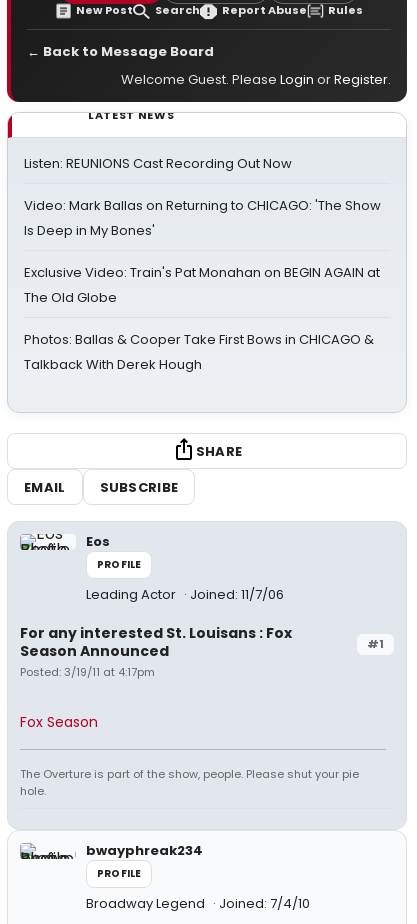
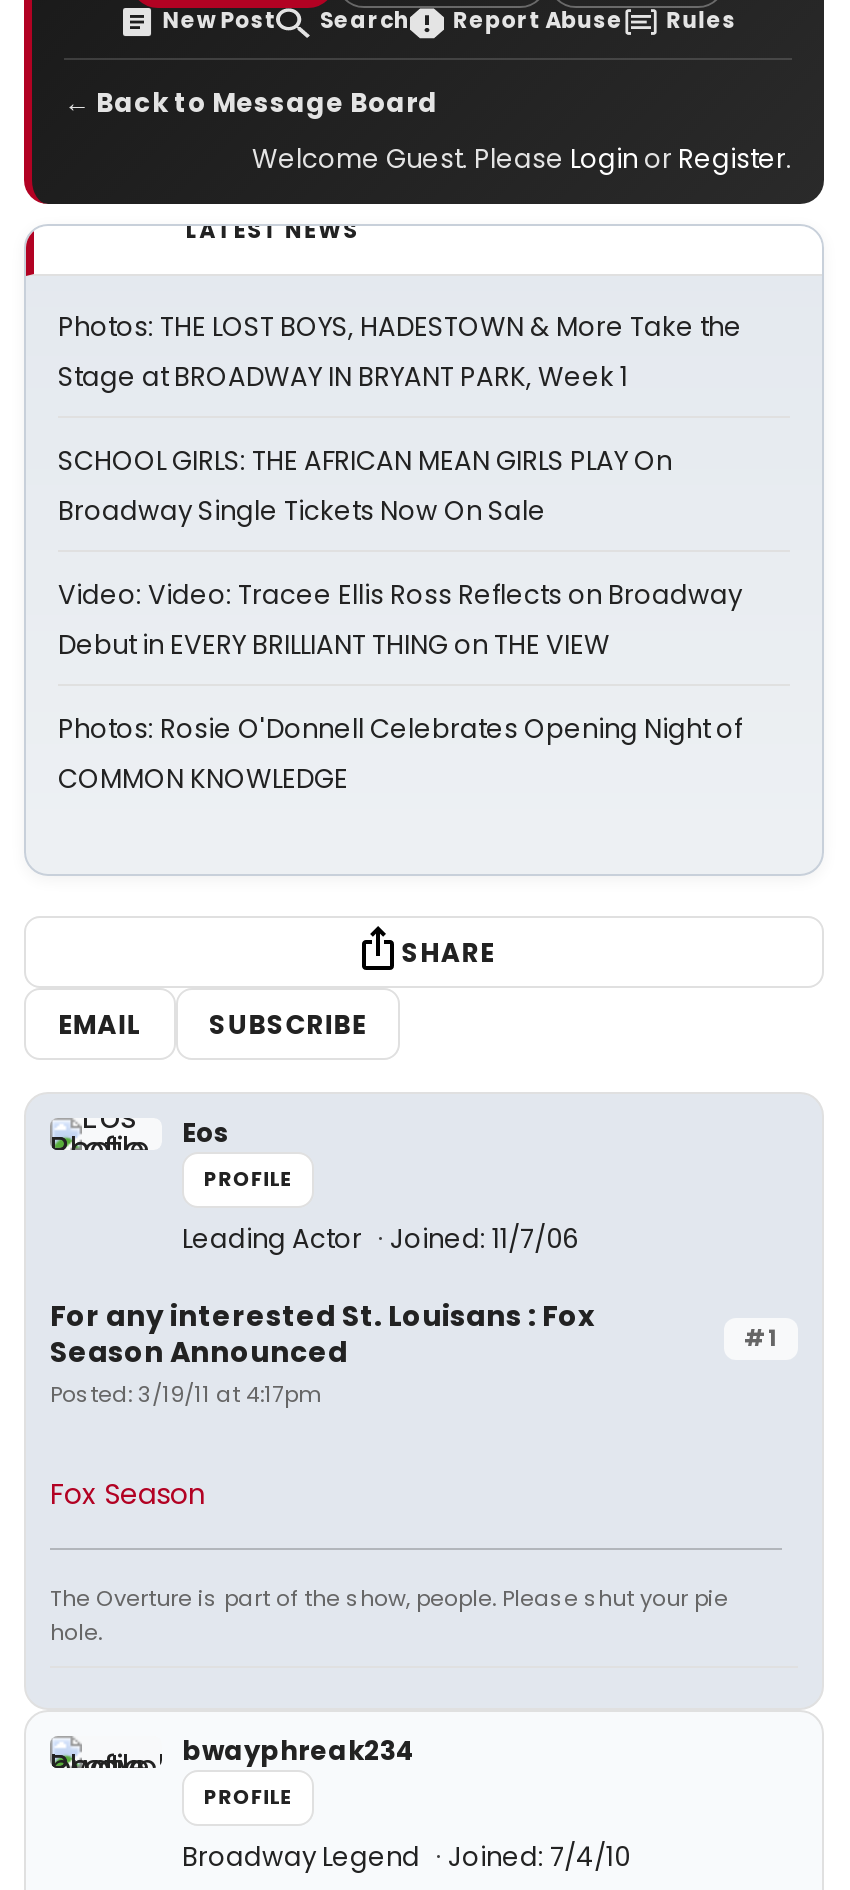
- Listen: REUNIONS Cast Recording Out Now
+ Photos: THE LOST BOYS, HADESTOWN & More Take the
+ Stage at BROADWAY IN BRYANT PARK, Week 1

- Video: Mark Ballas on Returning to CHICAGO: 'The Show
- Is Deep in My Bones'
+ SCHOOL GIRLS: THE AFRICAN MEAN GIRLS PLAY On
+ Broadway Single Tickets Now On Sale

- Exclusive Video: Train's Pat Monahan on BEGIN AGAIN at
- The Old Globe
+ Video: Video: Tracee Ellis Ross Reflects on Broadway
+ Debut in EVERY BRILLIANT THING on THE VIEW

- Photos: Ballas & Cooper Take First Bows in CHICAGO &
- Talkback With Derek Hough
+ Photos: Rosie O'Donnell Celebrates Opening Night of
+ COMMON KNOWLEDGE
